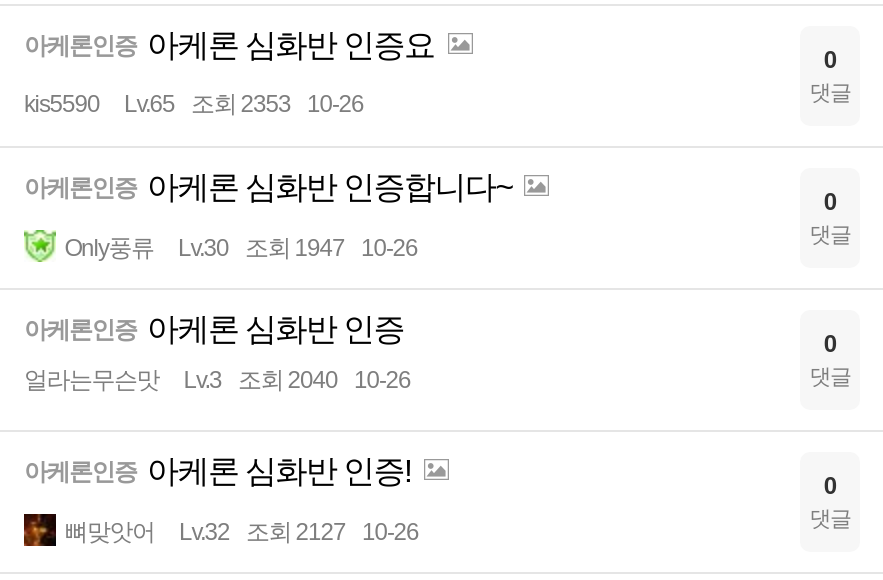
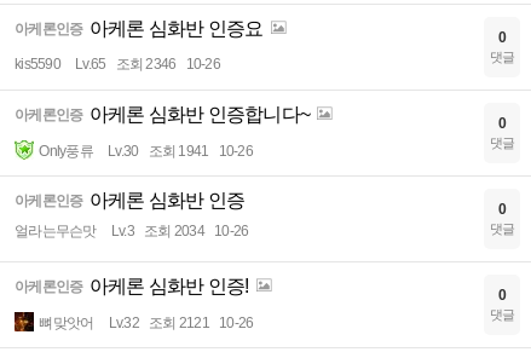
- kis5590 Lv.65 조회 2353 10-26
+ kis5590 Lv.65 조회 2346 10-26

- Lv.30 조회 1947 10-26
+ Lv.30 조회 1941 10-26

- 얼라는무슨맛 Lv.3 조회 2040 10-26
+ 얼라는무슨맛 Lv.3 조회 2034 10-26

- 뼈맞앗어 Lv.32 조회 2127 10-26
+ 뼈맞앗어 Lv.32 조회 2121 10-26
